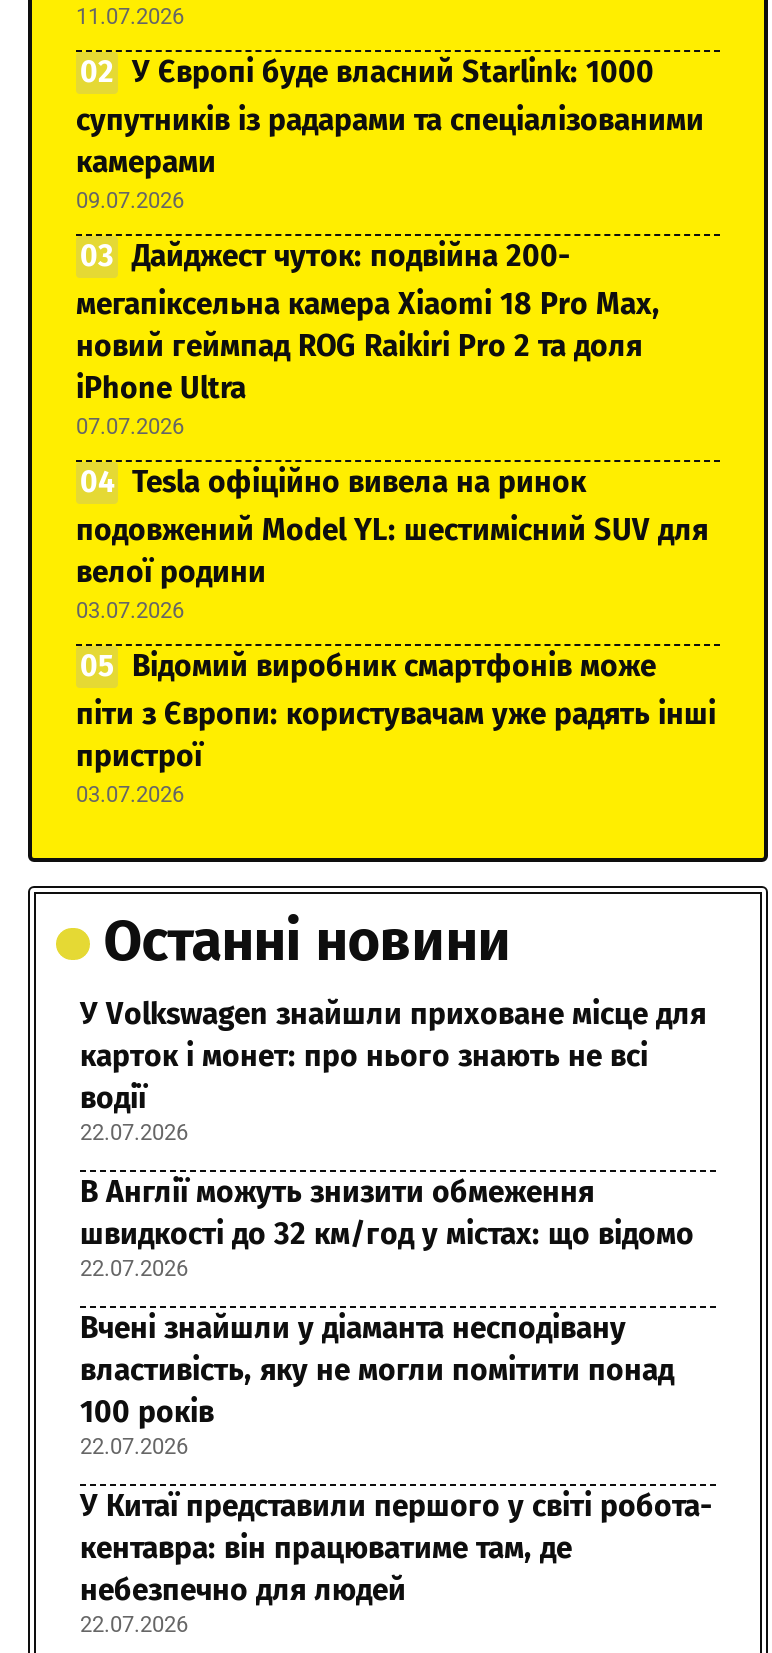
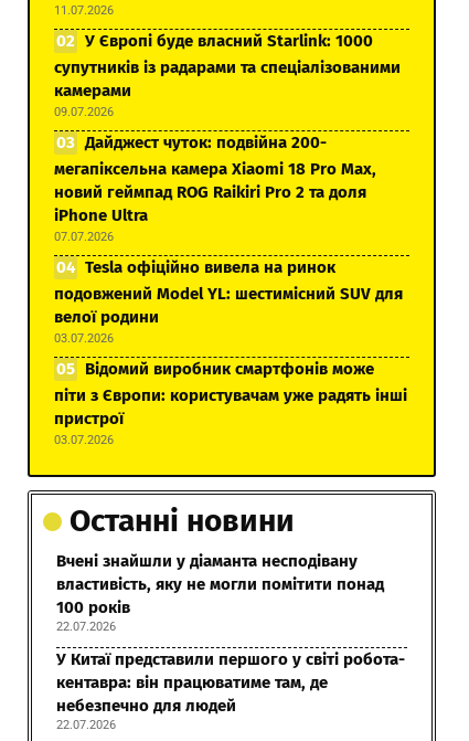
- У Volkswagen знайшли приховане місце для
- карток і монет: про нього знають не всі
- водії
- 22.07.2026
- В Англії можуть знизити обмеження
- швидкості до 32 км/год у містах: що відомо
- 22.07.2026
